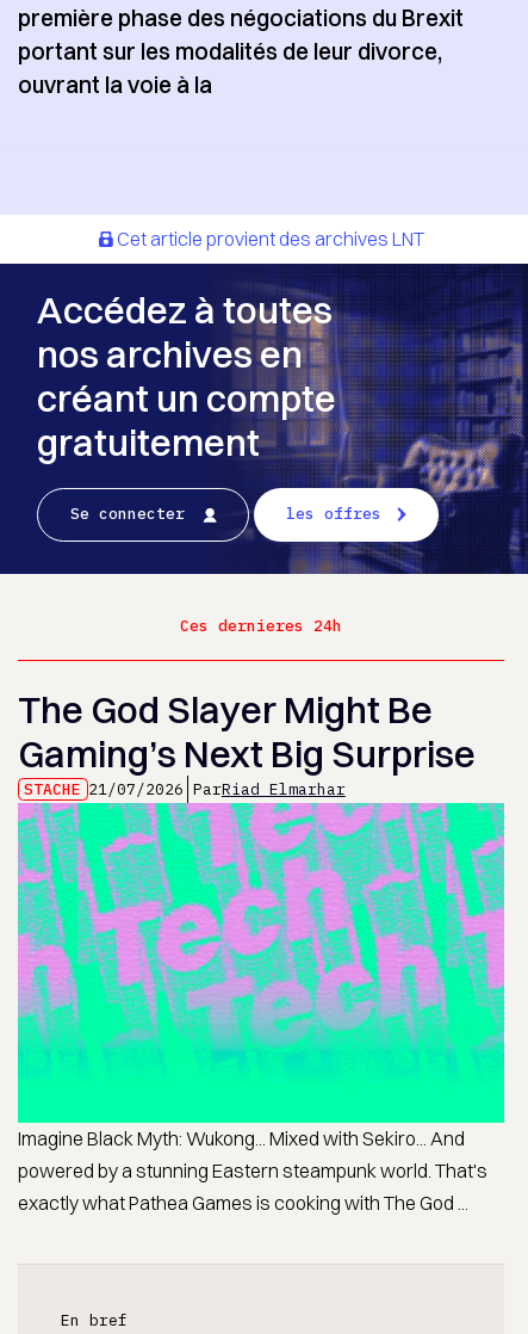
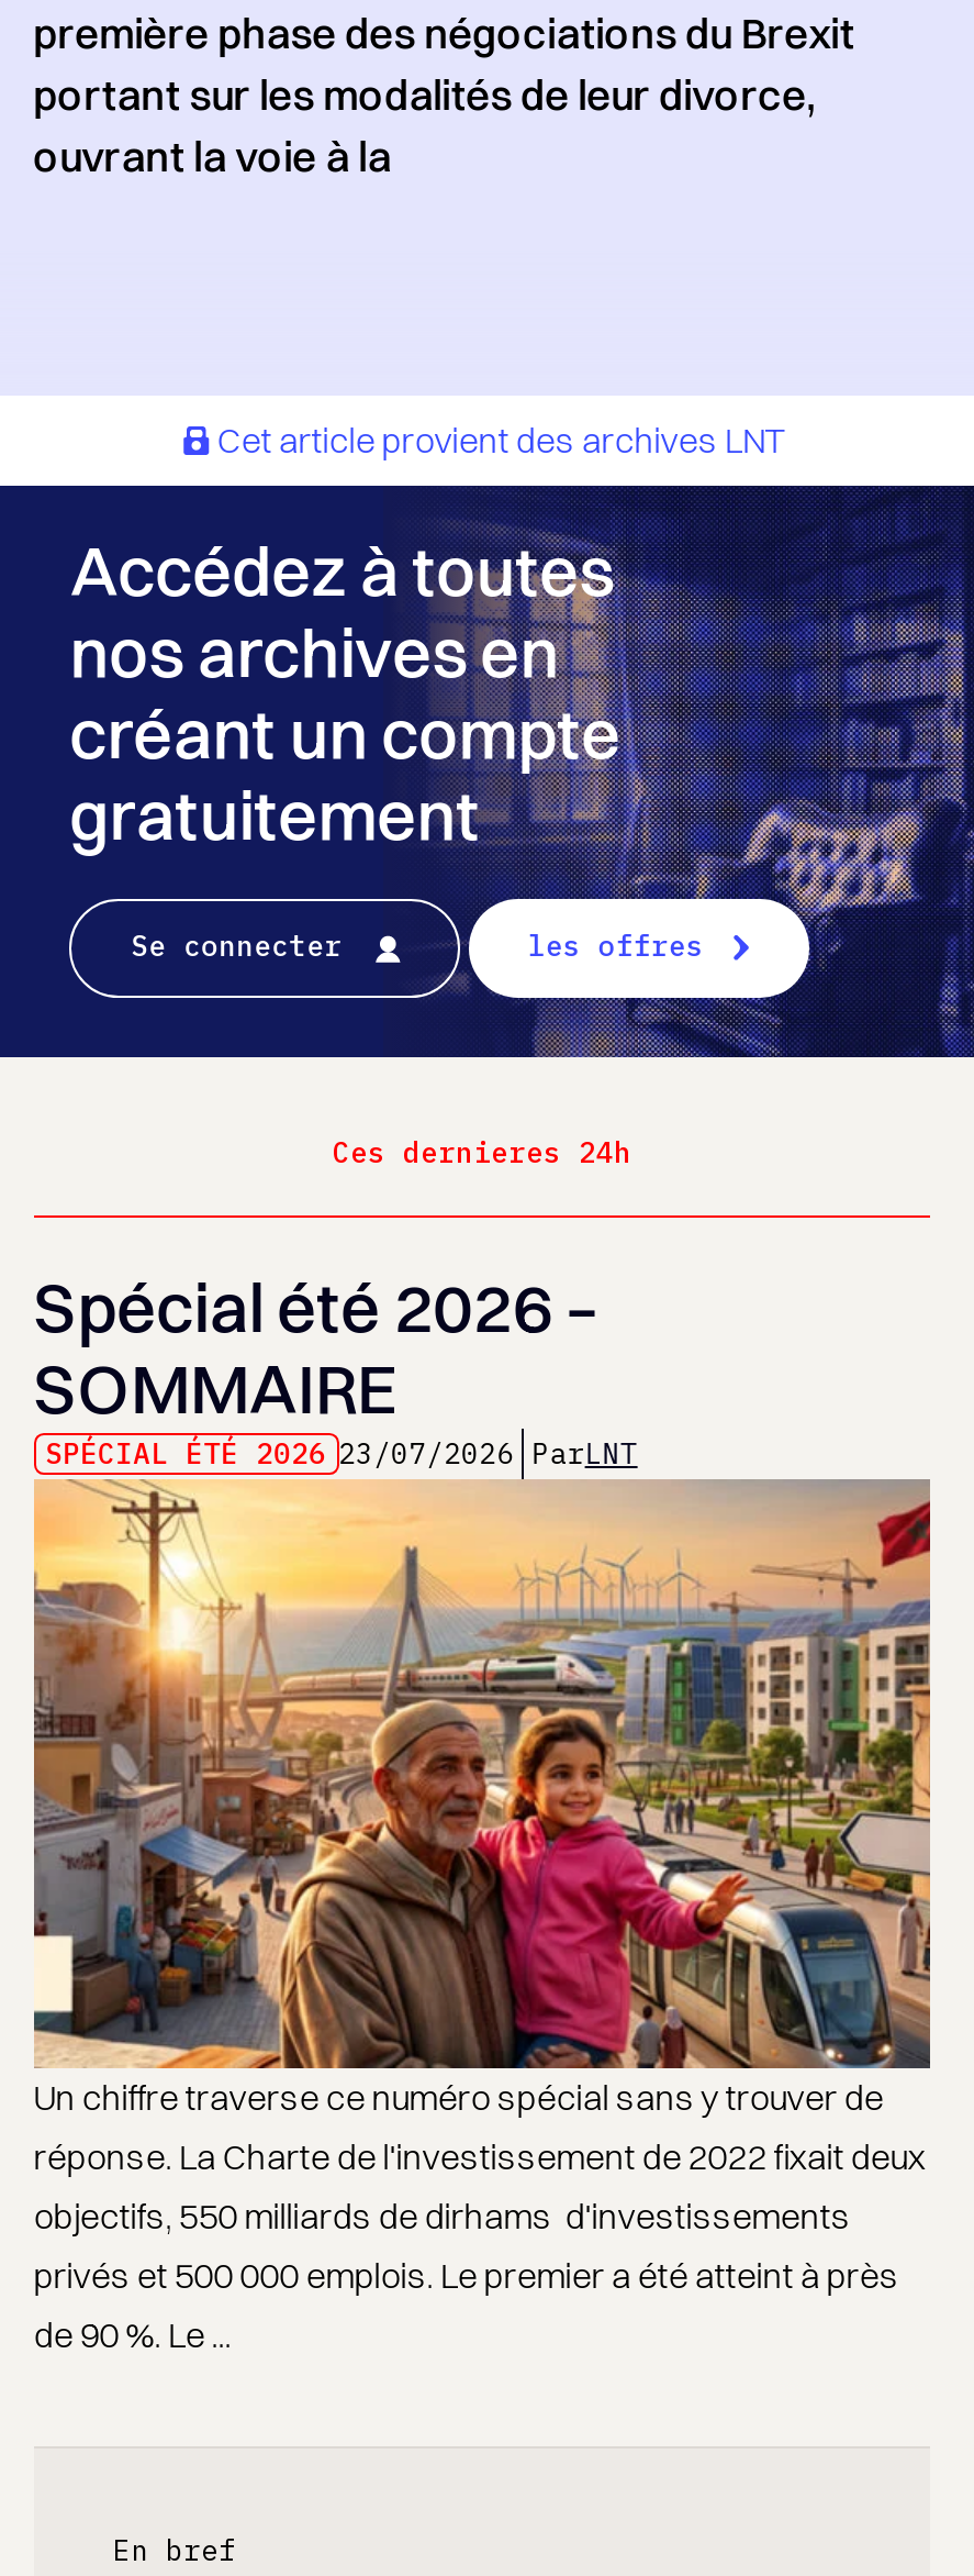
- The God Slayer Might Be
- Gaming’s Next Big Surprise
- STACHE 21/07/2026 ParRiad Elmarhar
+ Spécial été 2026 –
+ SOMMAIRE
+ SPÉCIAL ÉTÉ 2026 23/07/2026 ParLNT

- [image]
- Imagine Black Myth: Wukong... Mixed with Sekiro... And
- powered by a stunning Eastern steampunk world. That's
- exactly what Pathea Games is cooking with The God ...
+ [image]
+ Un chiffre traverse ce numéro spécial sans y trouver de
+ réponse. La Charte de l'investissement de 2022 fixait deux
+ objectifs, 550 milliards de dirhams d'investissements
+ privés et 500 000 emplois. Le premier a été atteint à près
+ de 90 %. Le ...
